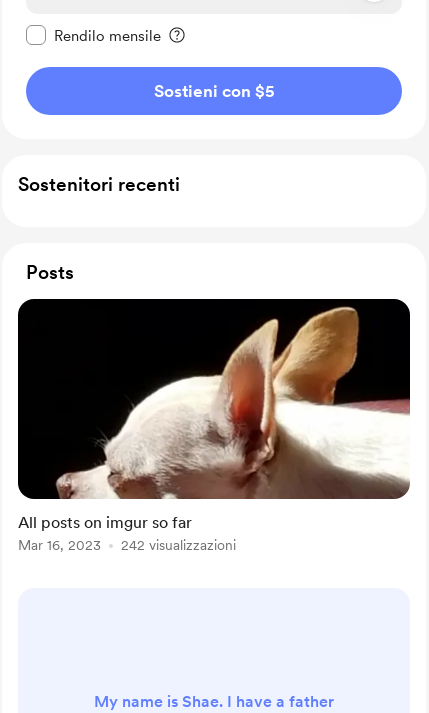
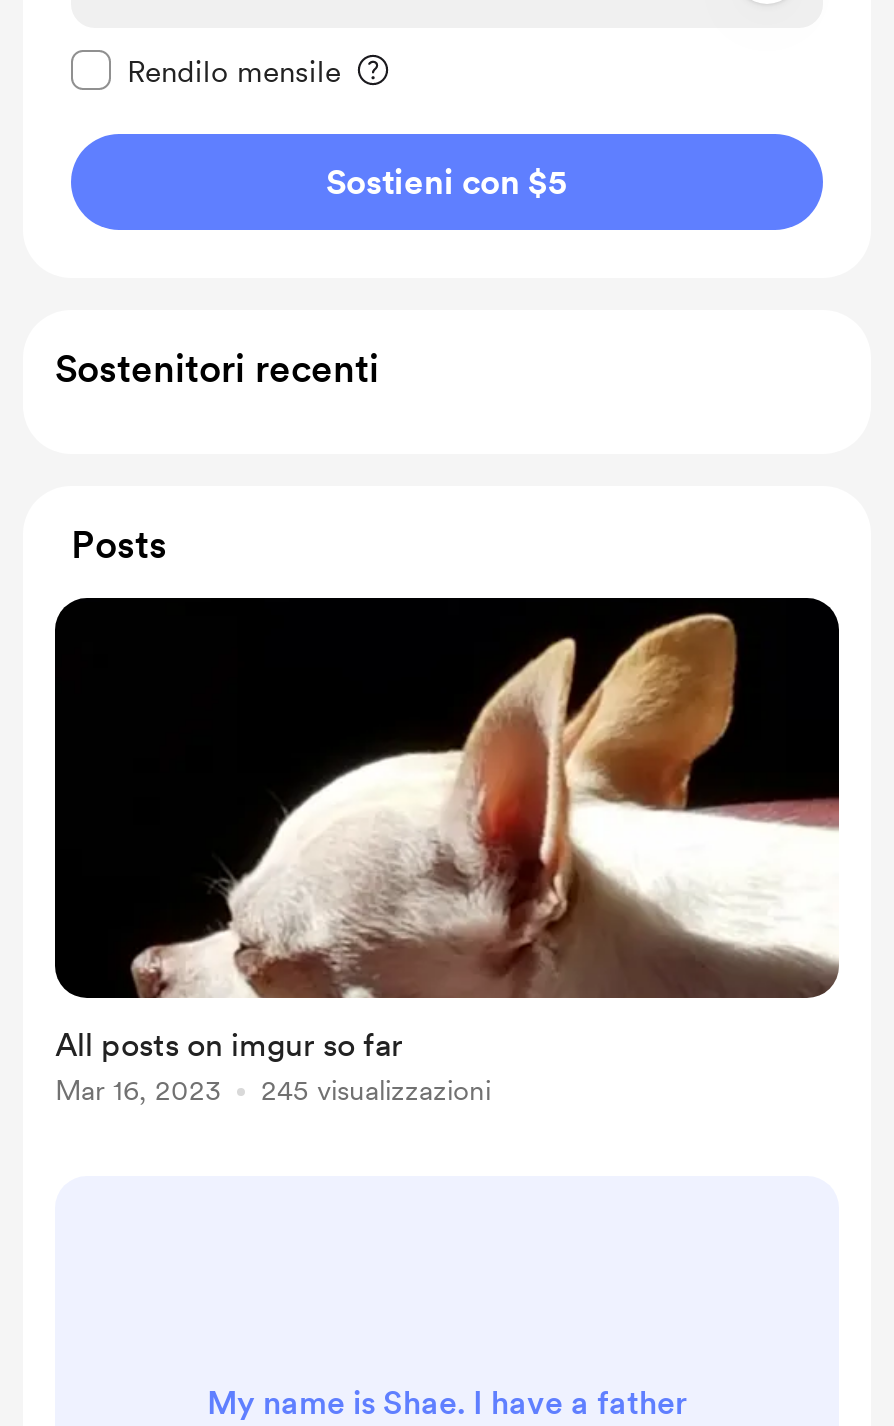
- 242 visualizzazioni
+ 245 visualizzazioni
